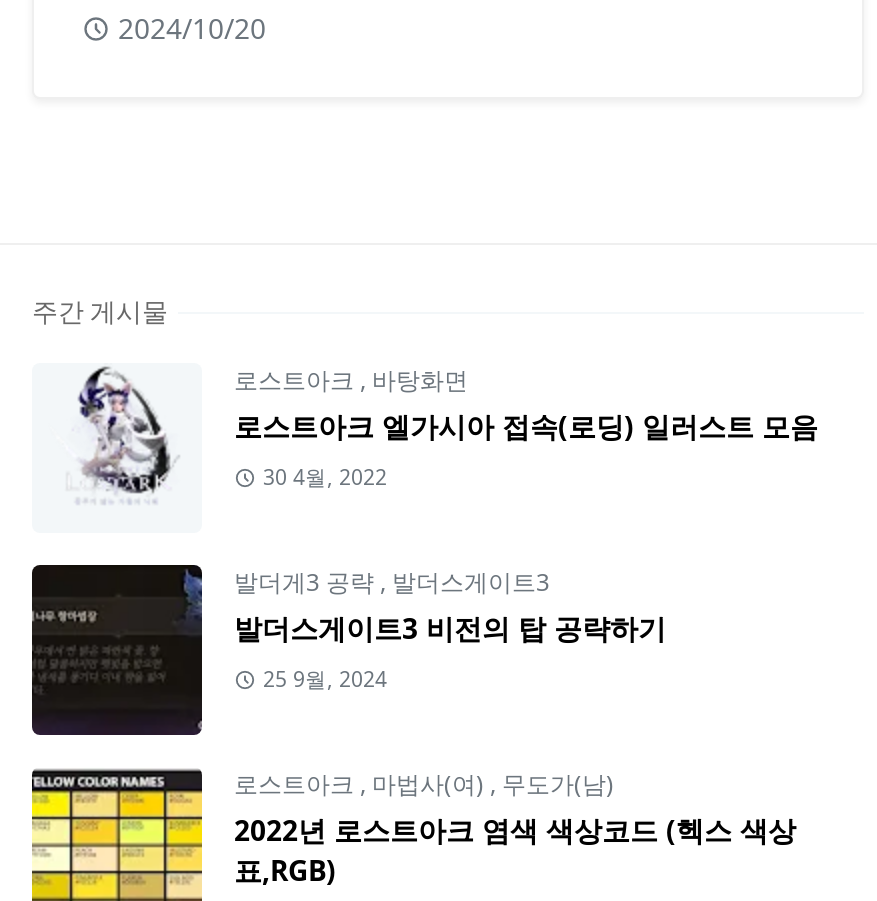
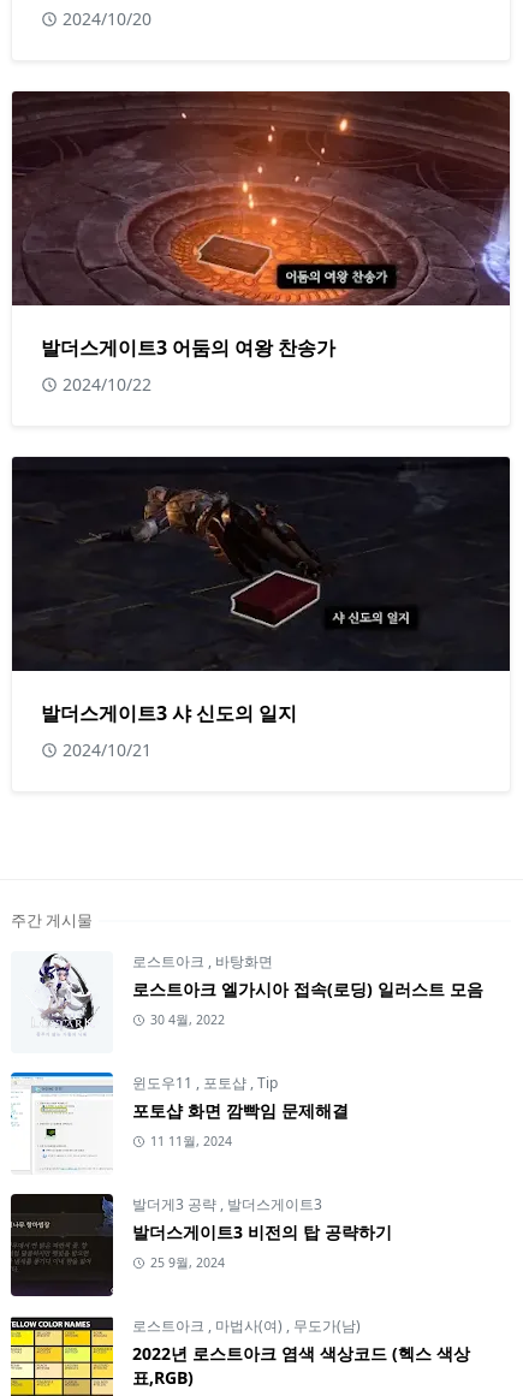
+ [image]
+ 발더스게이트3 어둠의 여왕 찬송가
+ 2024/10/22

+ [image]
+ 발더스게이트3 샤 신도의 일지
+ 2024/10/21

+ [image]
+ 윈도우11, 포토샵, Tip
+ 포토샵 화면 깜빡임 문제해결
+ 11 11월, 2024
